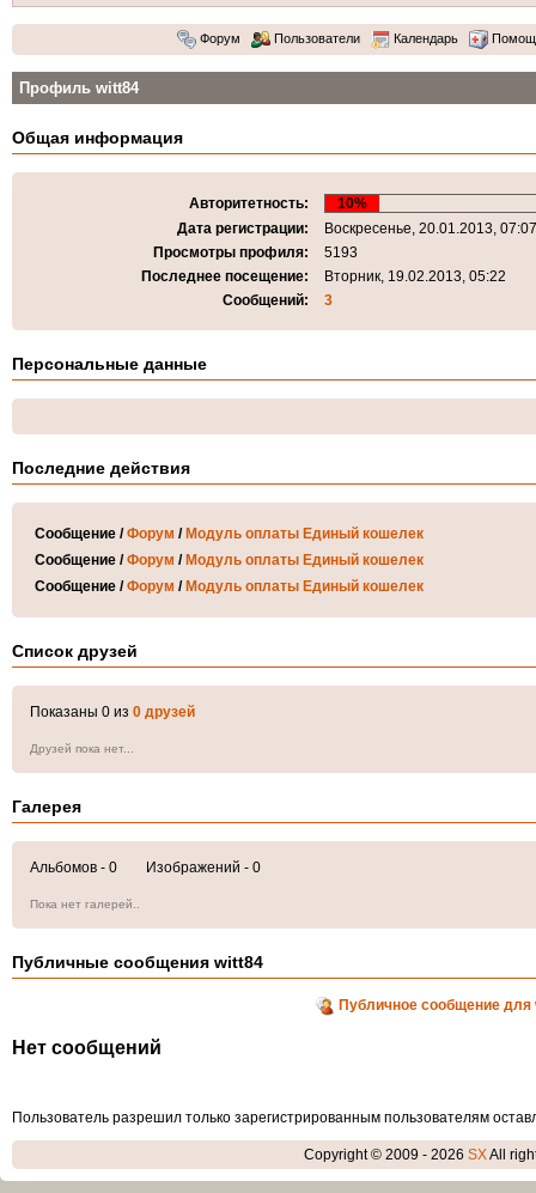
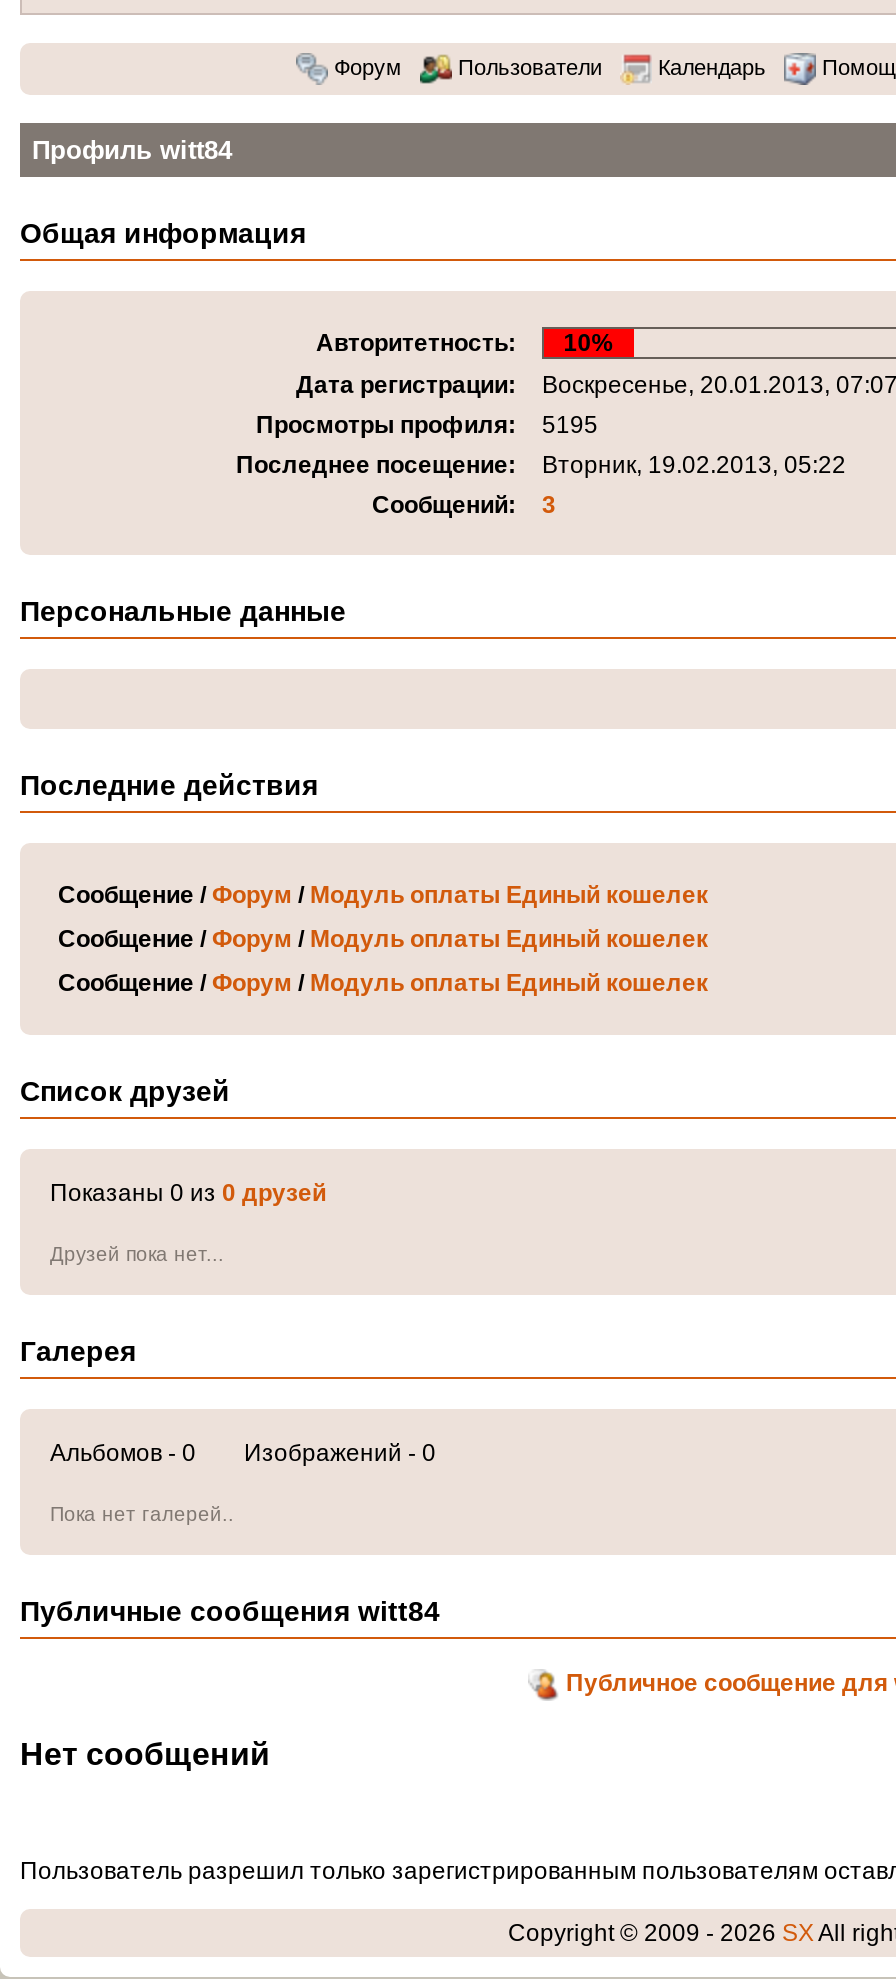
- Просмотры профиля: 5193
+ Просмотры профиля: 5195
